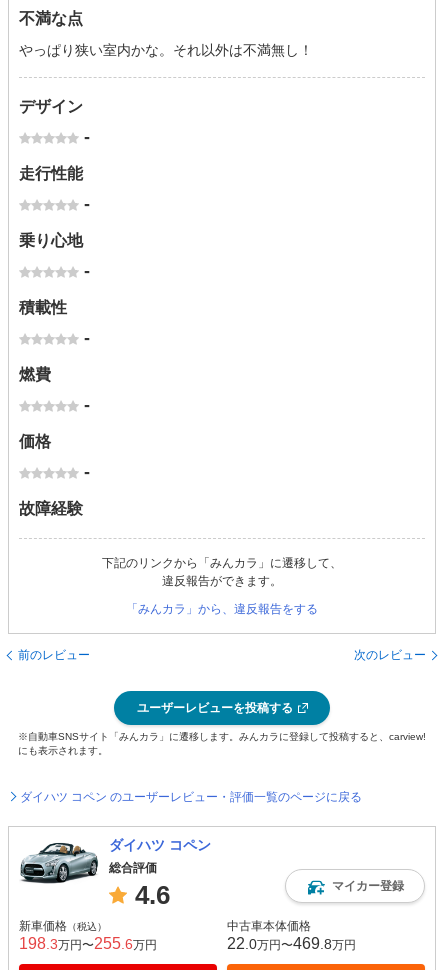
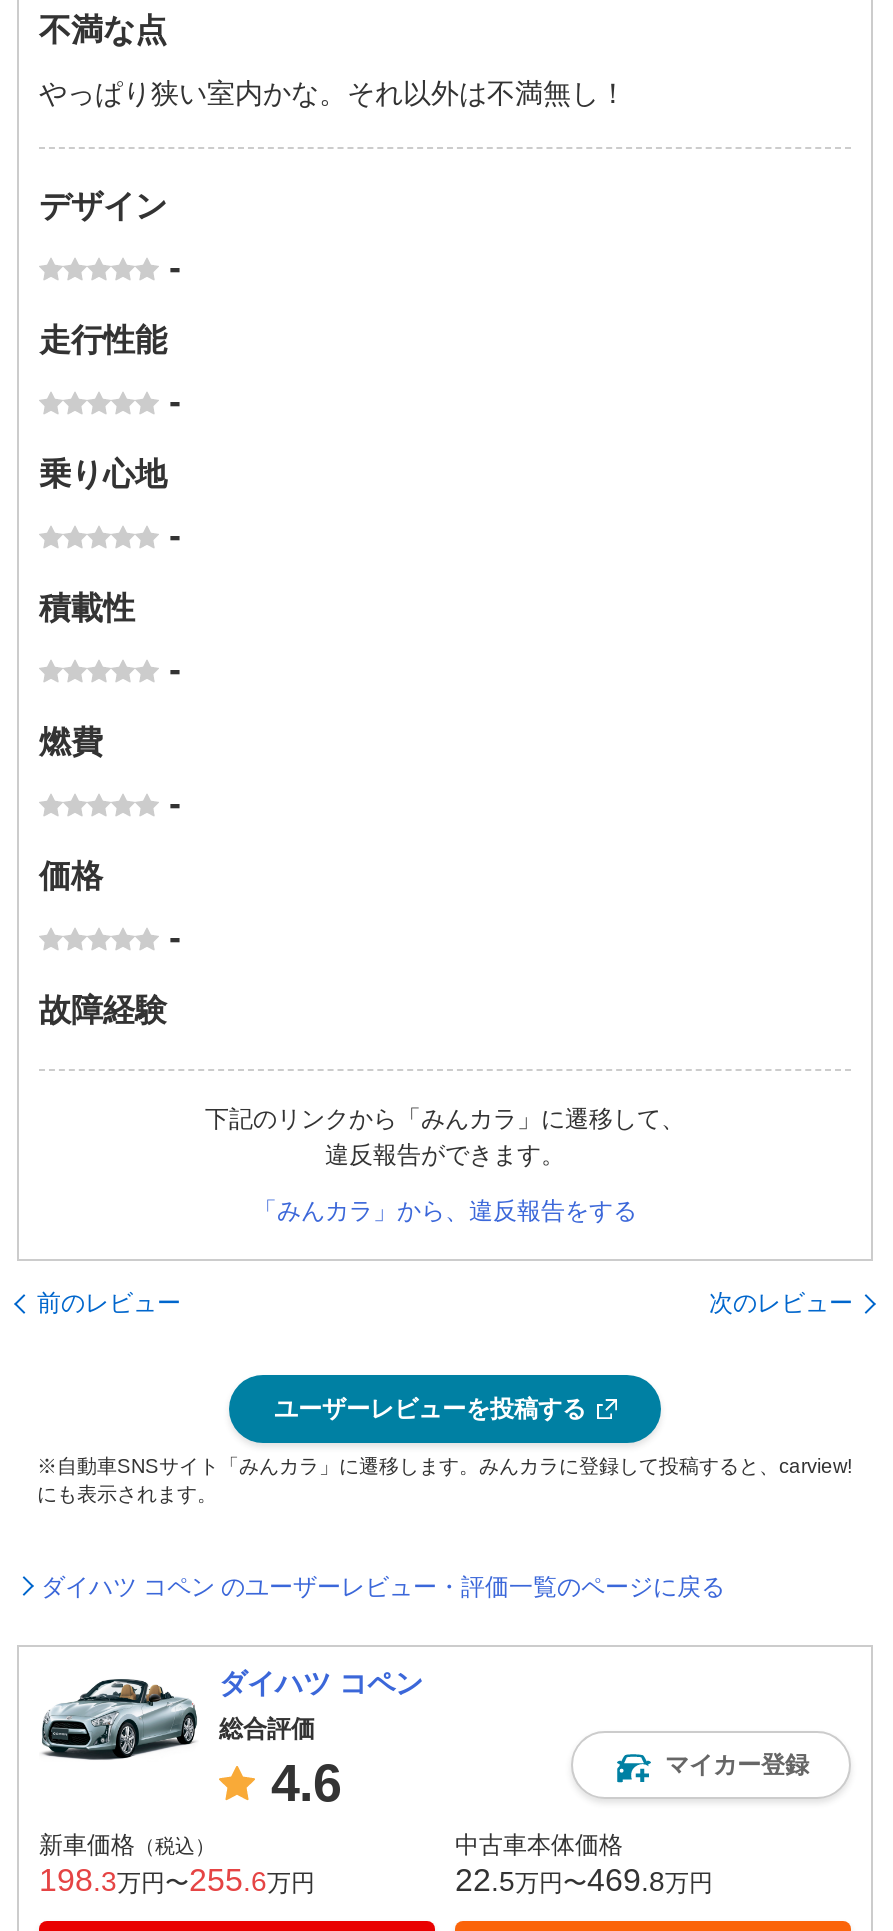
- 22.0万円〜469.8万円
+ 22.5万円〜469.8万円
